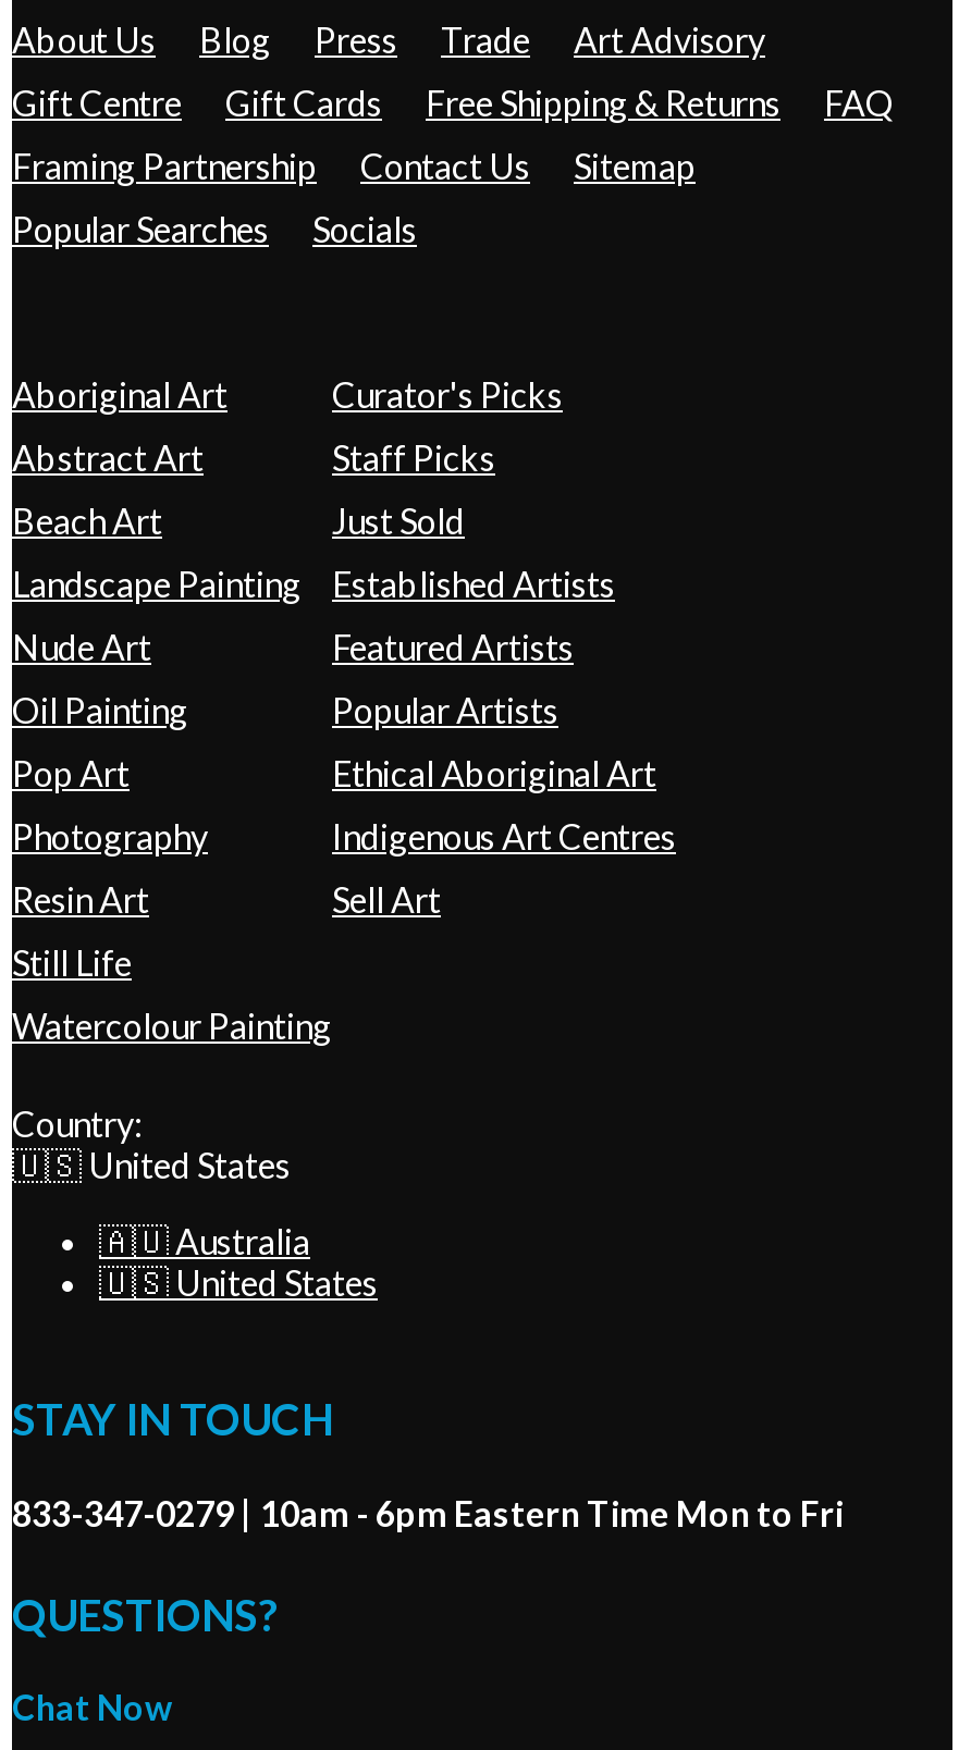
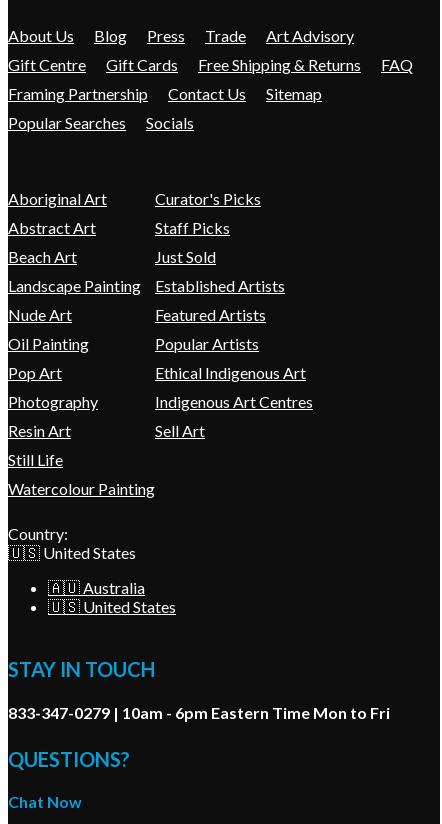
- Ethical Aboriginal Art
+ Ethical Indigenous Art
